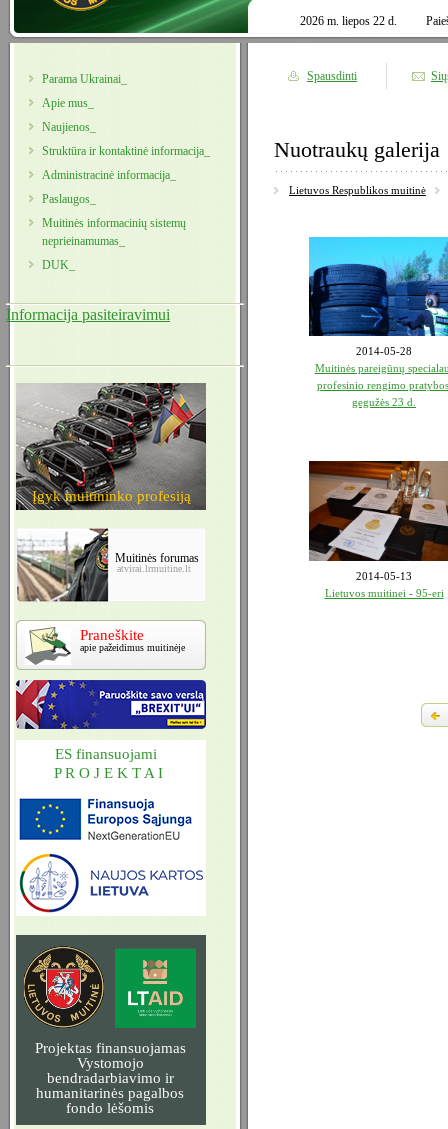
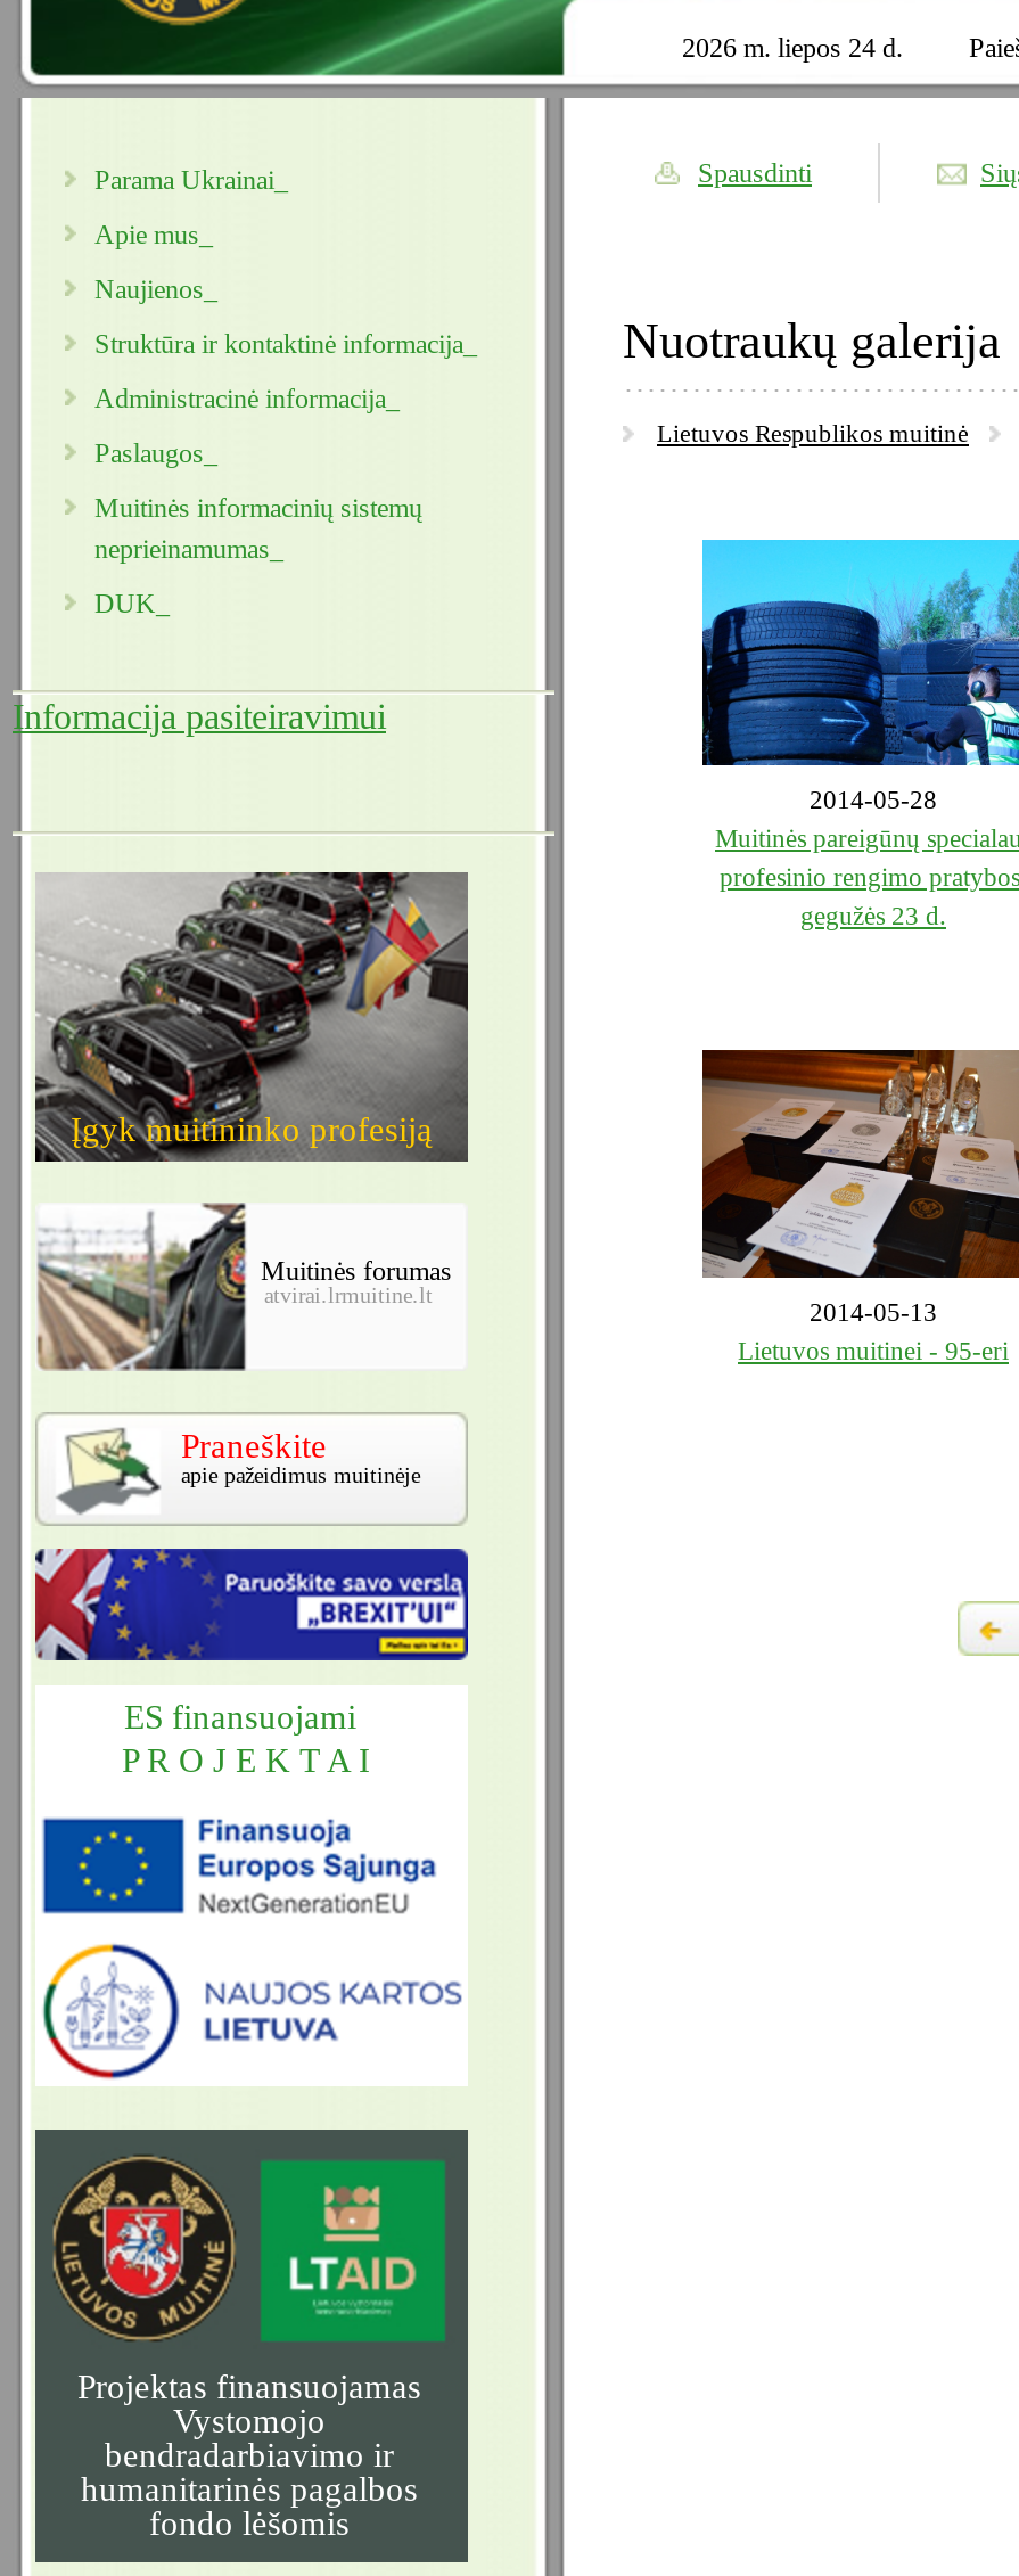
- 2026 m. liepos 22 d.
+ 2026 m. liepos 24 d.
